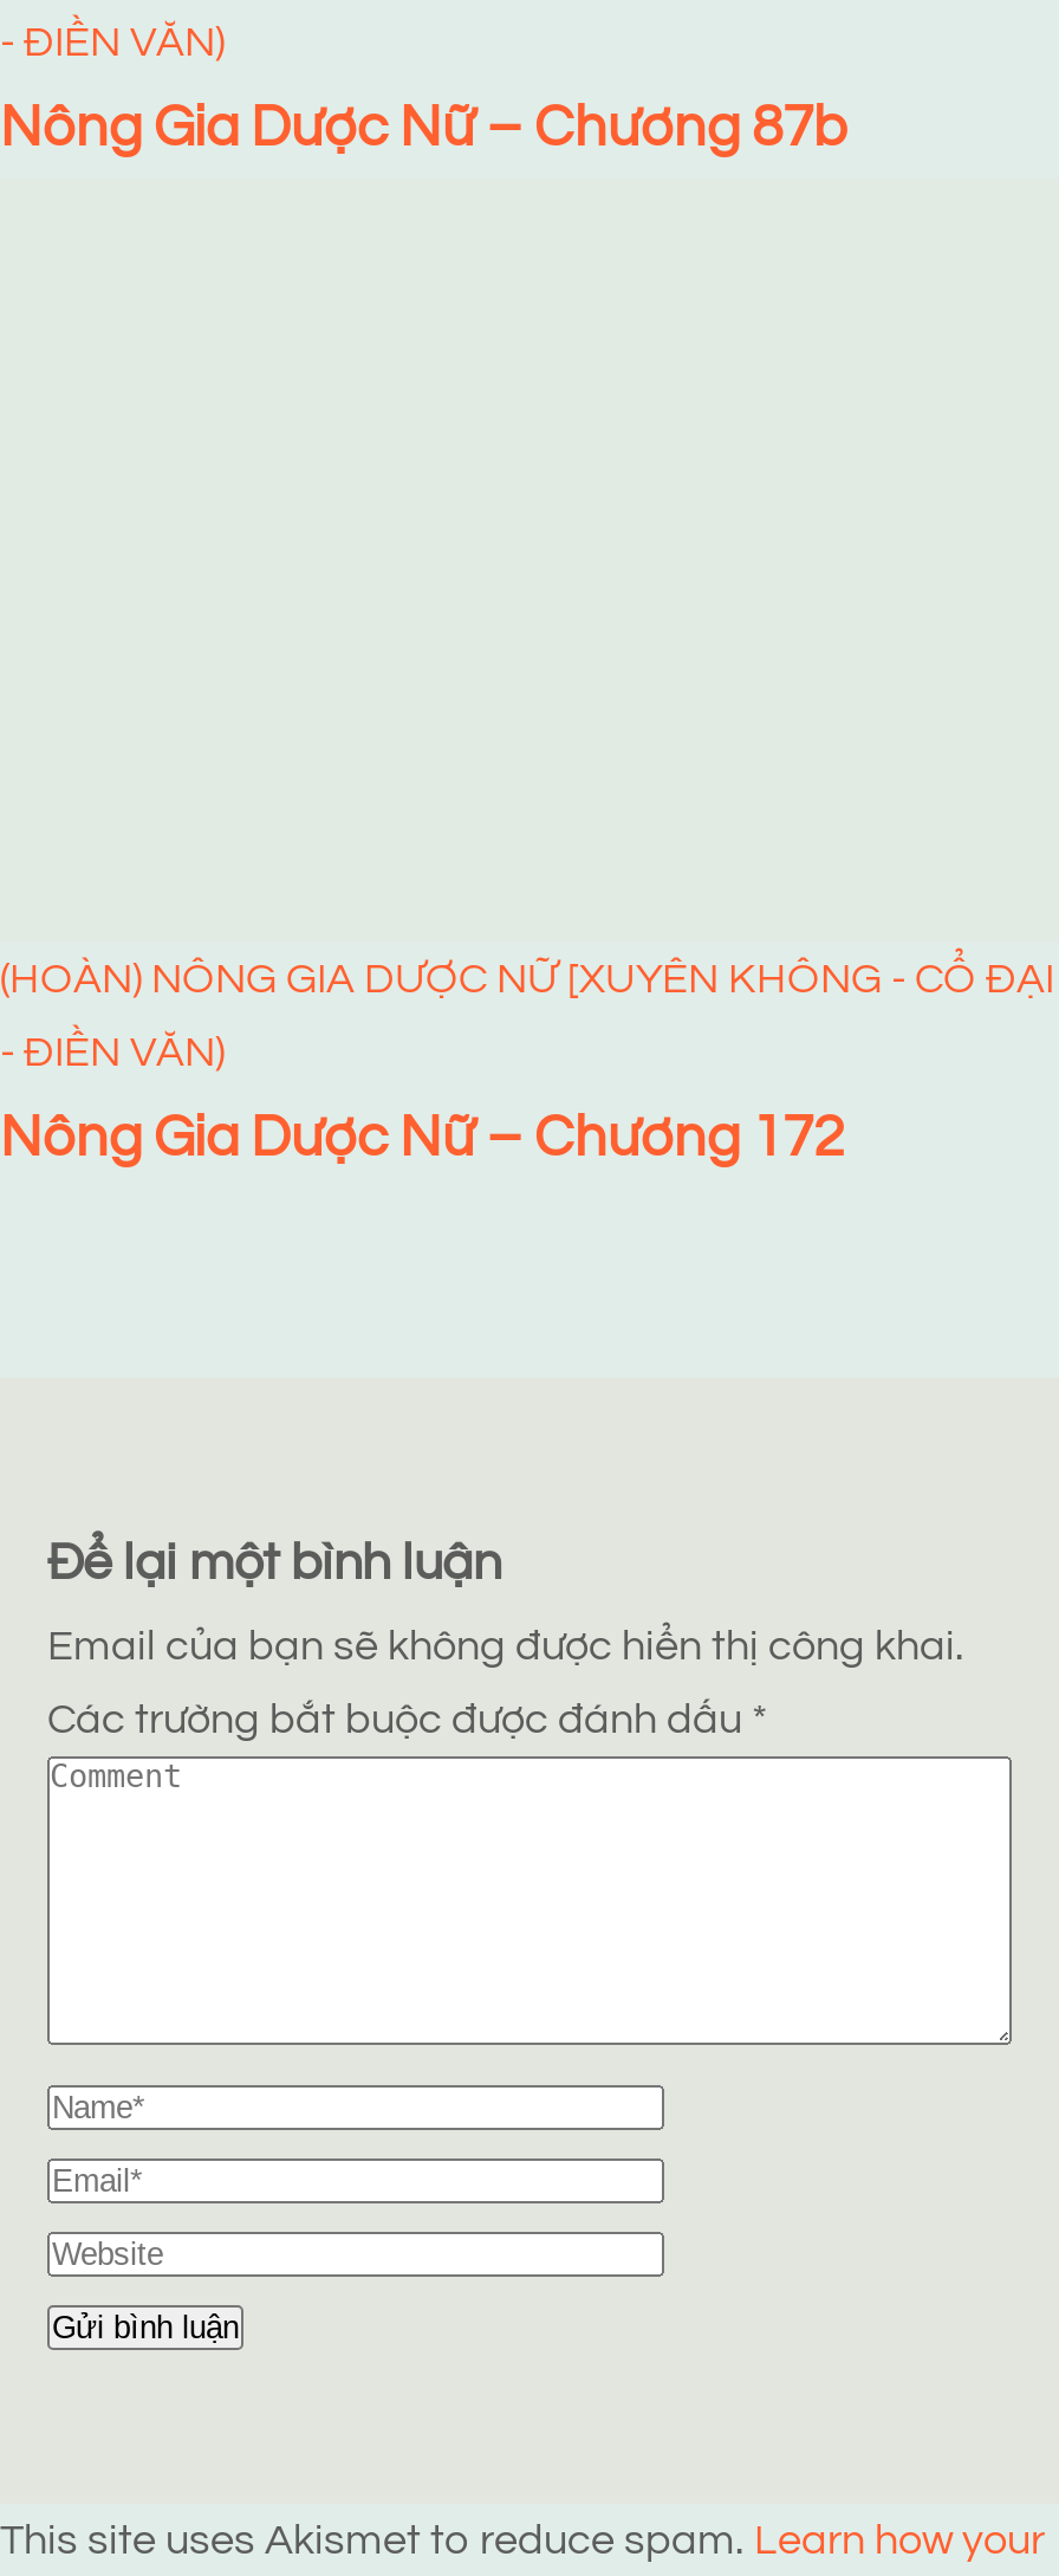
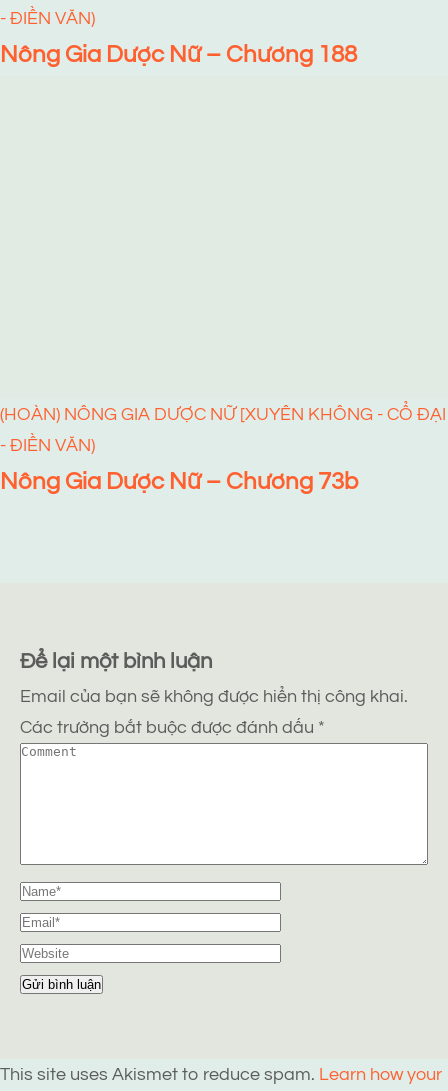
- Nông Gia Dược Nữ – Chương 87b
+ Nông Gia Dược Nữ – Chương 188

- Nông Gia Dược Nữ – Chương 172
+ Nông Gia Dược Nữ – Chương 73b
